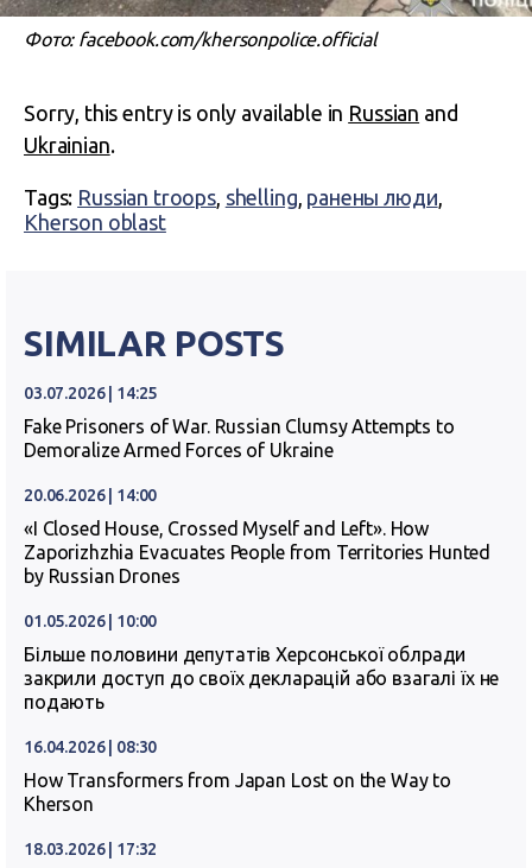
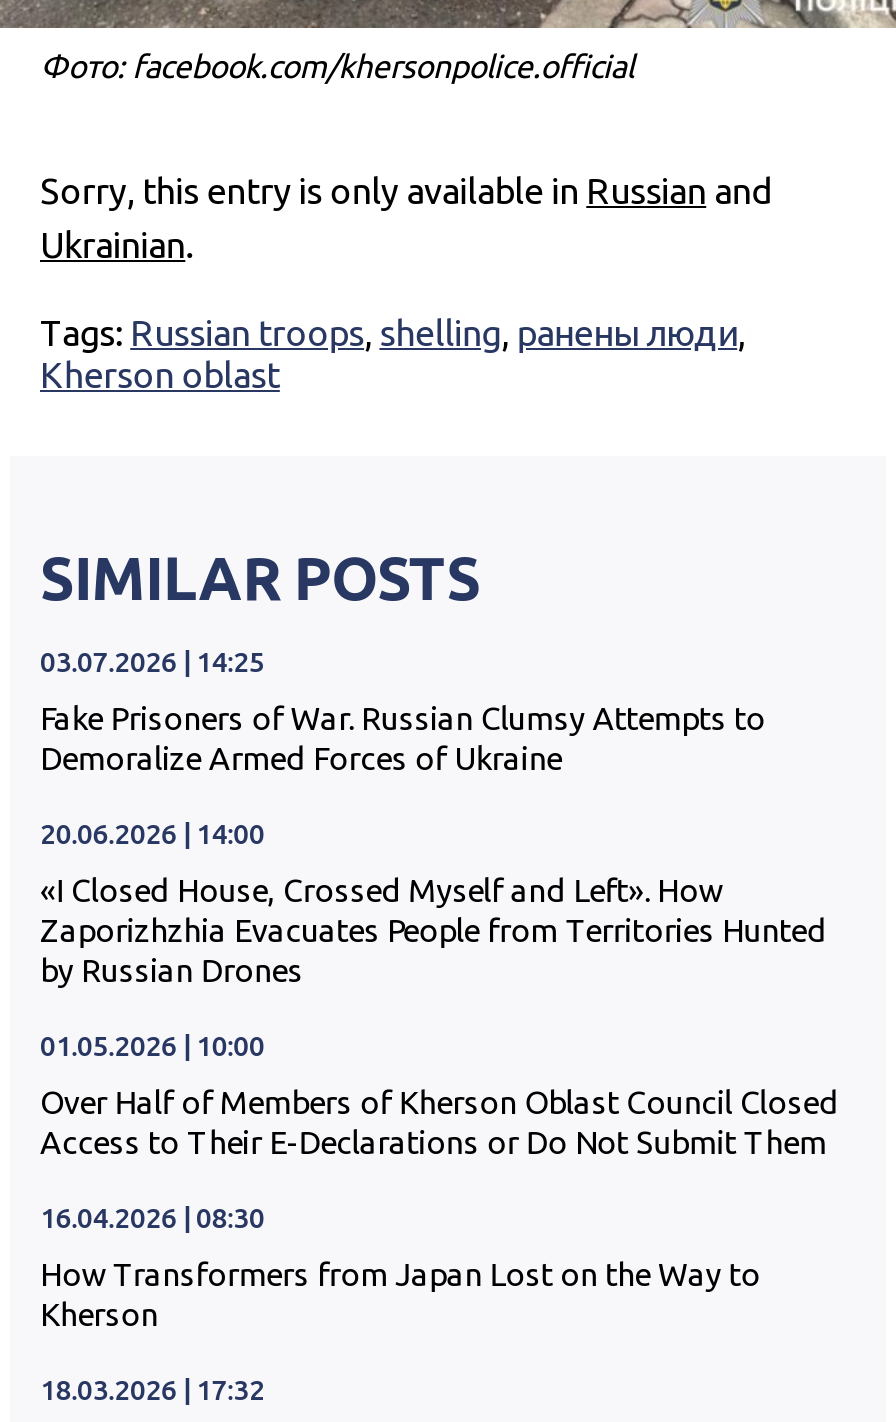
- Більше половини депутатів Херсонської облради
- закрили доступ до своїх декларацій або взагалі їх не
- подають
+ Over Half of Members of Kherson Oblast Council Closed
+ Access to Their E-Declarations or Do Not Submit Them
